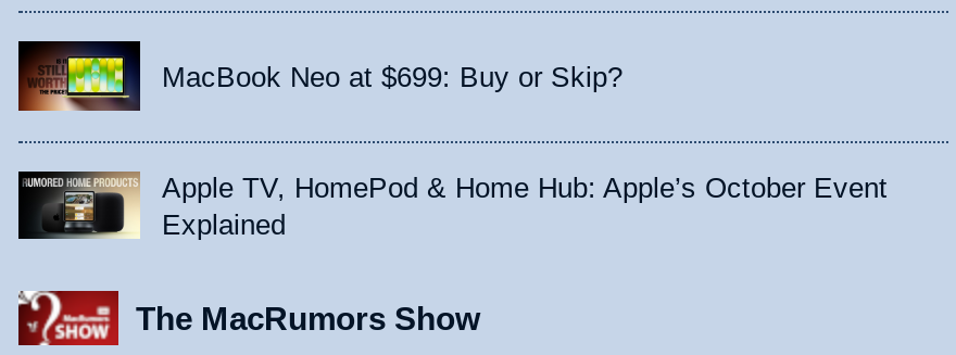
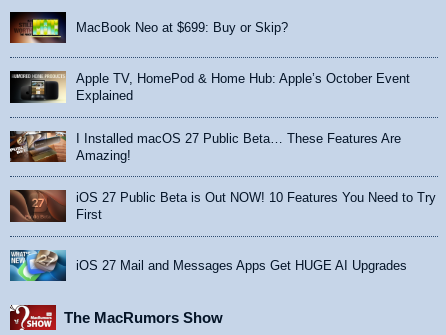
+ [image]
+ I Installed macOS 27 Public Beta… These Features Are
+ Amazing!
+ iOS 27 Public Beta is Out NOW! 10 Features You Need to Try
+ First
+ iOS 27 Mail and Messages Apps Get HUGE AI Upgrades

+ [image]

+ [image]
